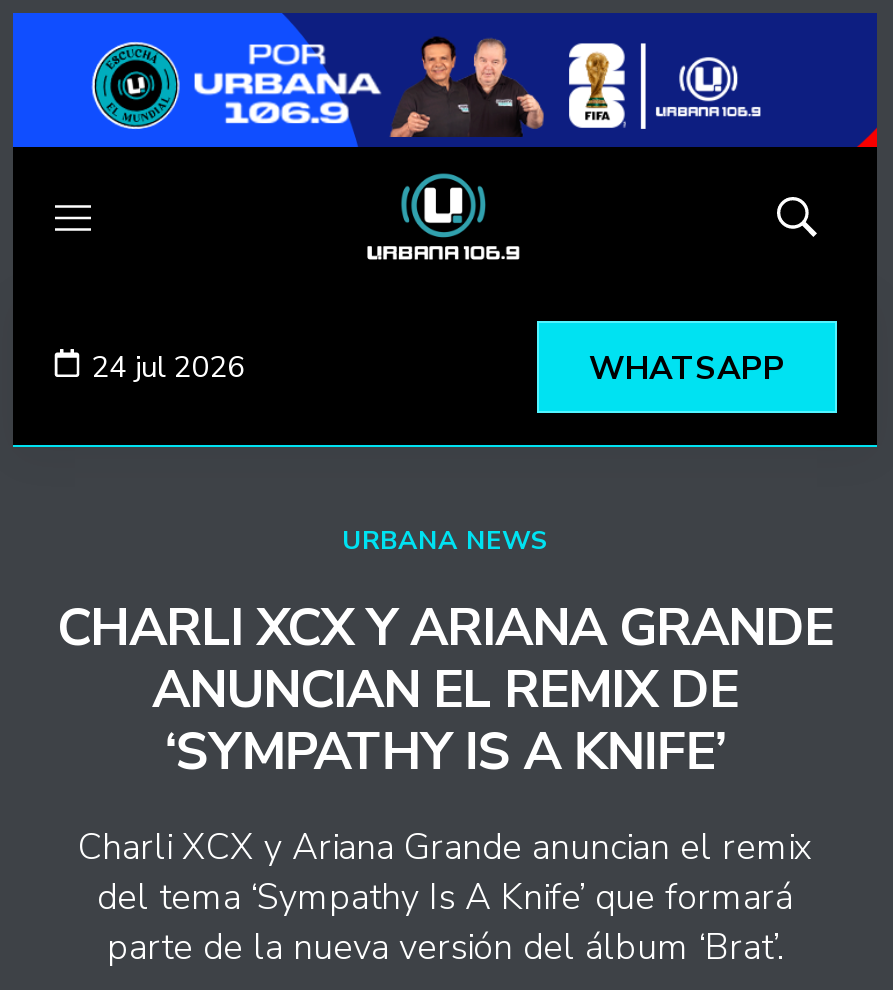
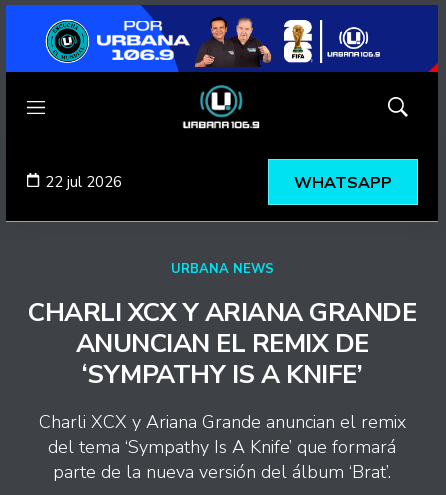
- 24 jul 2026
+ 22 jul 2026
